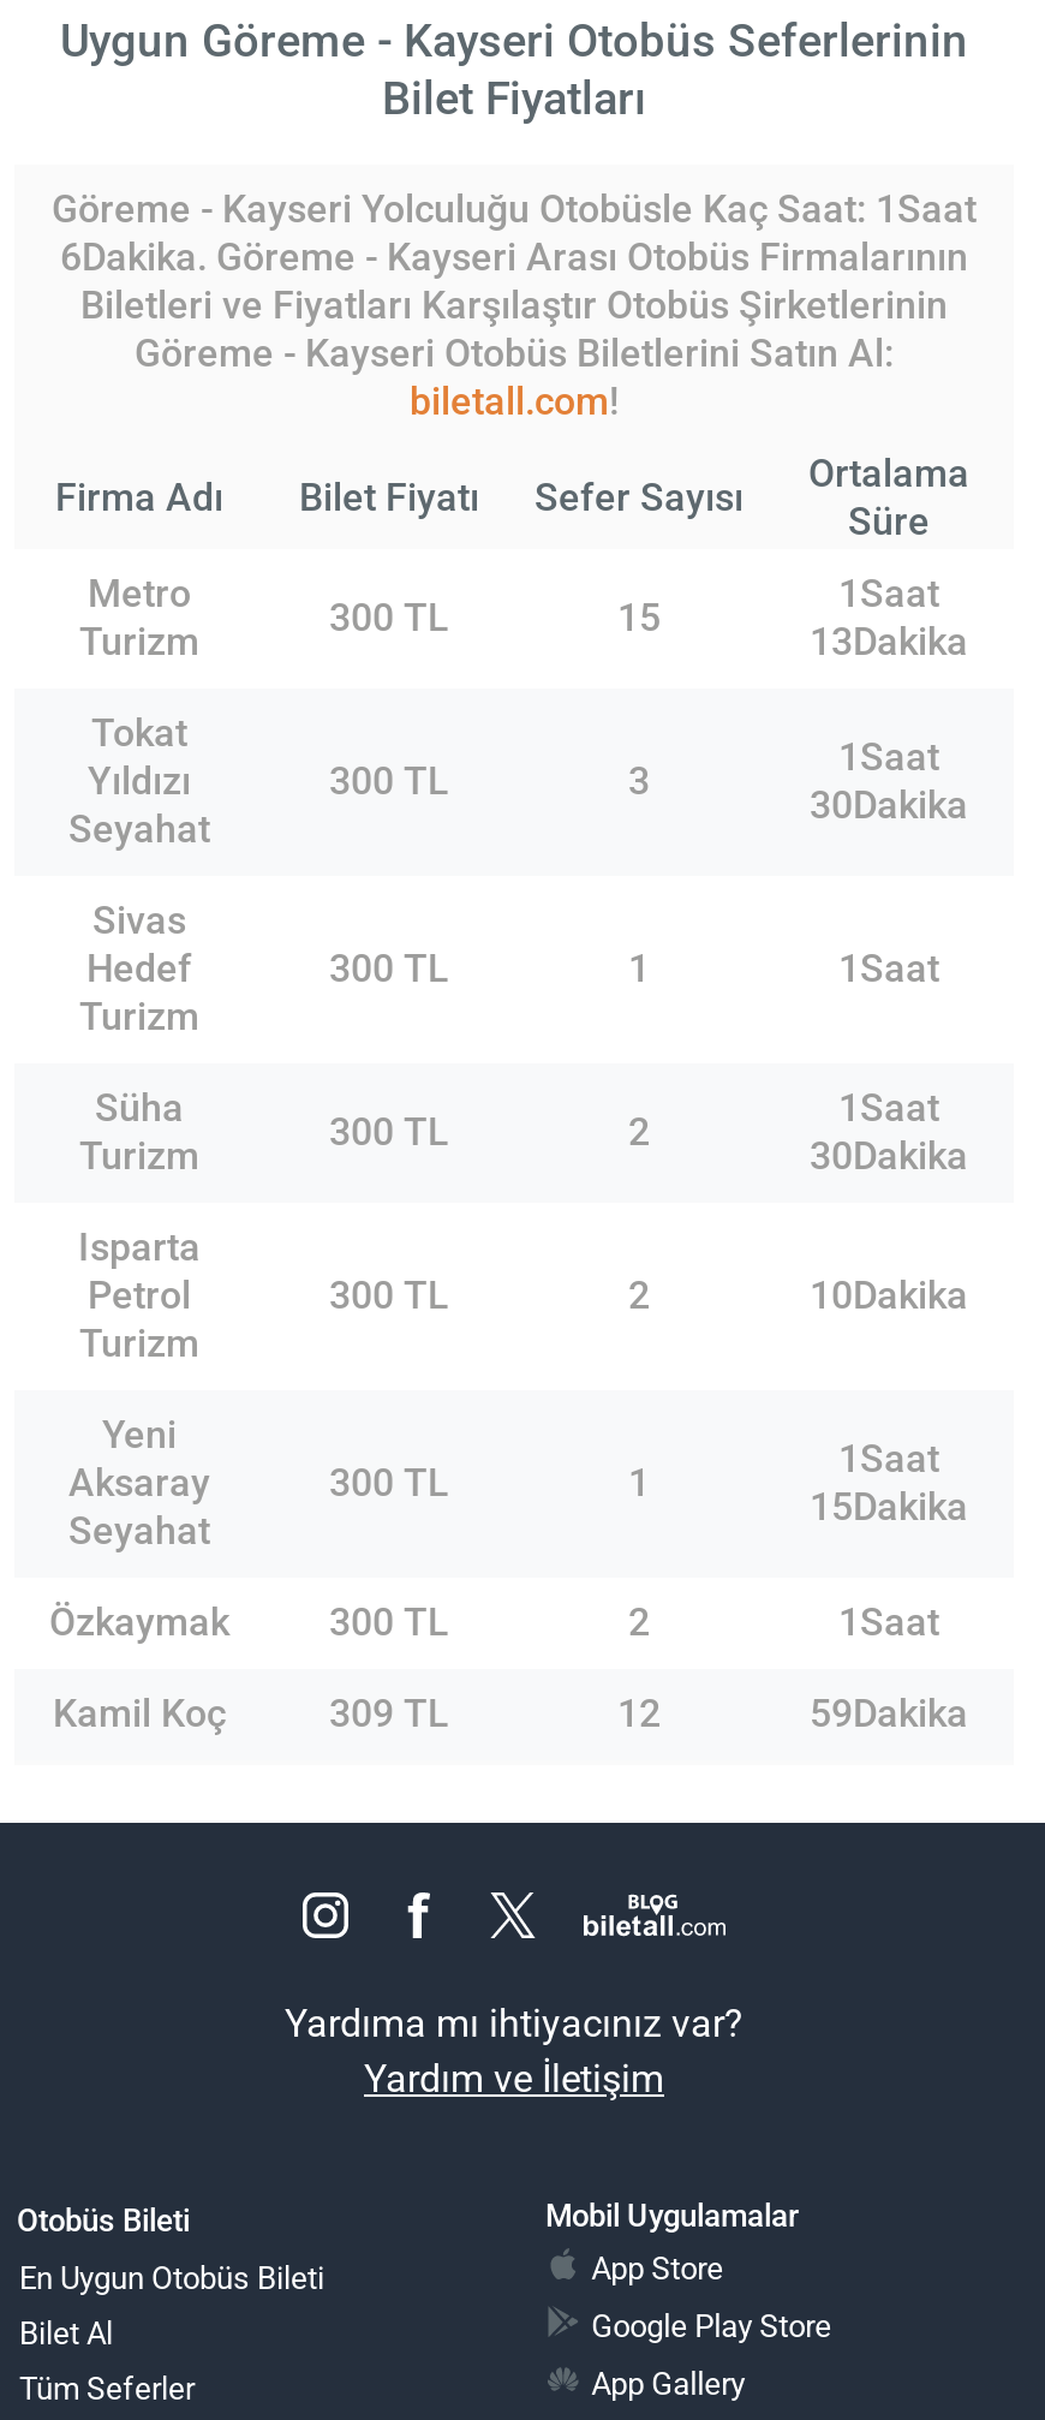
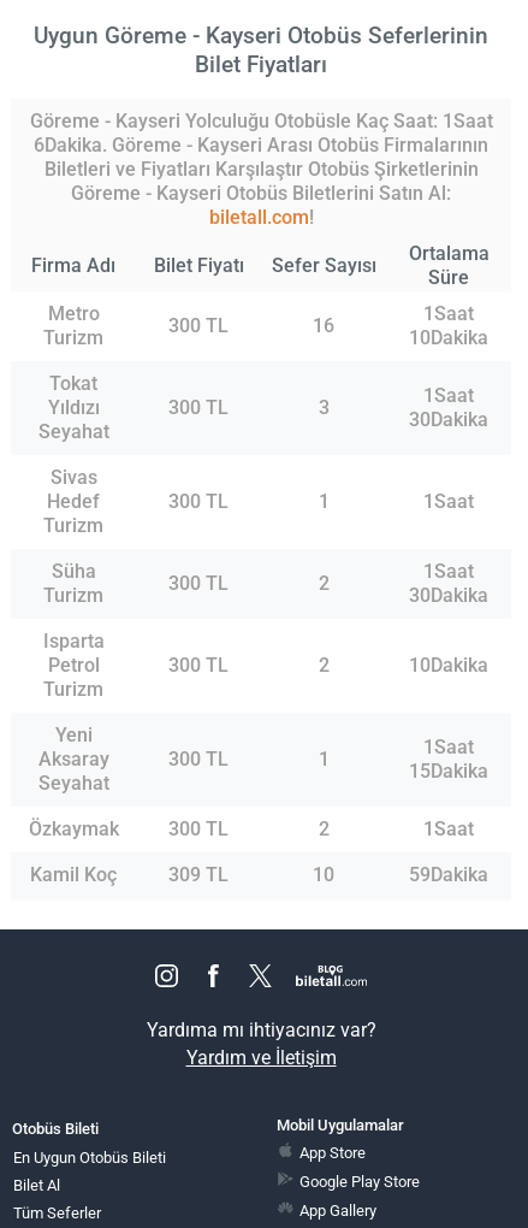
- 15
+ 16

- 13Dakika
+ 10Dakika

- 12
+ 10
